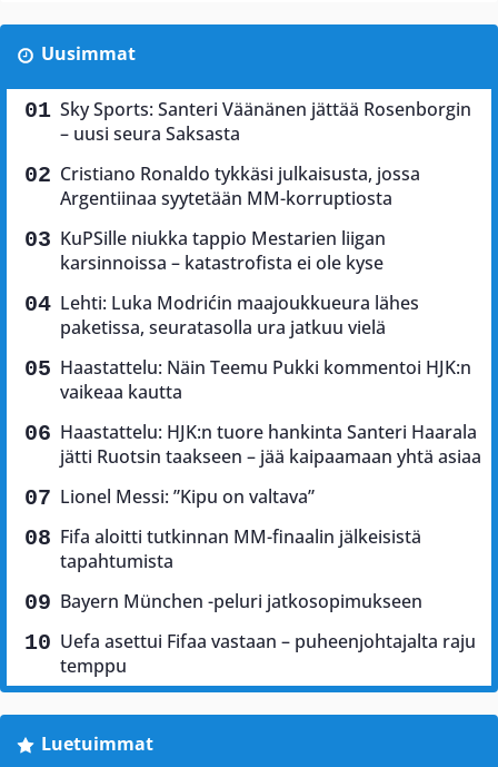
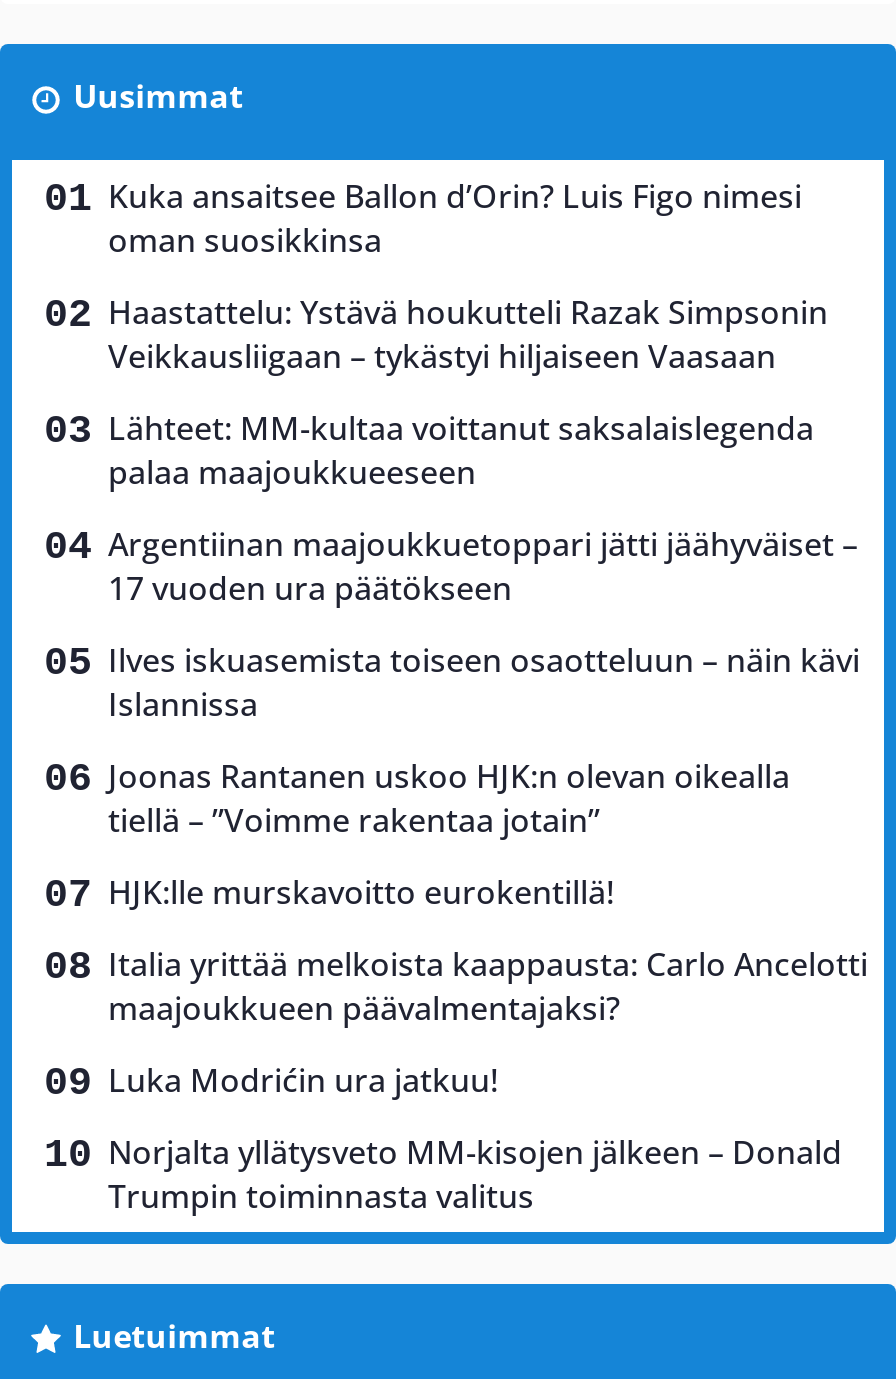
- Sky Sports: Santeri Väänänen jättää Rosenborgin
- – uusi seura Saksasta
+ Kuka ansaitsee Ballon d’Orin? Luis Figo nimesi
+ oman suosikkinsa

- Cristiano Ronaldo tykkäsi julkaisusta, jossa
- Argentiinaa syytetään MM-korruptiosta
+ Haastattelu: Ystävä houkutteli Razak Simpsonin
+ Veikkausliigaan – tykästyi hiljaiseen Vaasaan

- KuPSille niukka tappio Mestarien liigan
- karsinnoissa – katastrofista ei ole kyse
+ Lähteet: MM-kultaa voittanut saksalaislegenda
+ palaa maajoukkueeseen

- Lehti: Luka Modrićin maajoukkueura lähes
- paketissa, seuratasolla ura jatkuu vielä
+ Argentiinan maajoukkuetoppari jätti jäähyväiset –
+ 17 vuoden ura päätökseen

- Haastattelu: Näin Teemu Pukki kommentoi HJK:n
- vaikeaa kautta
+ Ilves iskuasemista toiseen osaotteluun – näin kävi
+ Islannissa

- Haastattelu: HJK:n tuore hankinta Santeri Haarala
- jätti Ruotsin taakseen – jää kaipaamaan yhtä asiaa
+ Joonas Rantanen uskoo HJK:n olevan oikealla
+ tiellä – ”Voimme rakentaa jotain”

- Lionel Messi: ”Kipu on valtava”
+ HJK:lle murskavoitto eurokentillä!

- Fifa aloitti tutkinnan MM-finaalin jälkeisistä
- tapahtumista
+ Italia yrittää melkoista kaappausta: Carlo Ancelotti
+ maajoukkueen päävalmentajaksi?

- Bayern München -peluri jatkosopimukseen
+ Luka Modrićin ura jatkuu!

- Uefa asettui Fifaa vastaan – puheenjohtajalta raju
- temppu
+ Norjalta yllätysveto MM-kisojen jälkeen – Donald
+ Trumpin toiminnasta valitus
